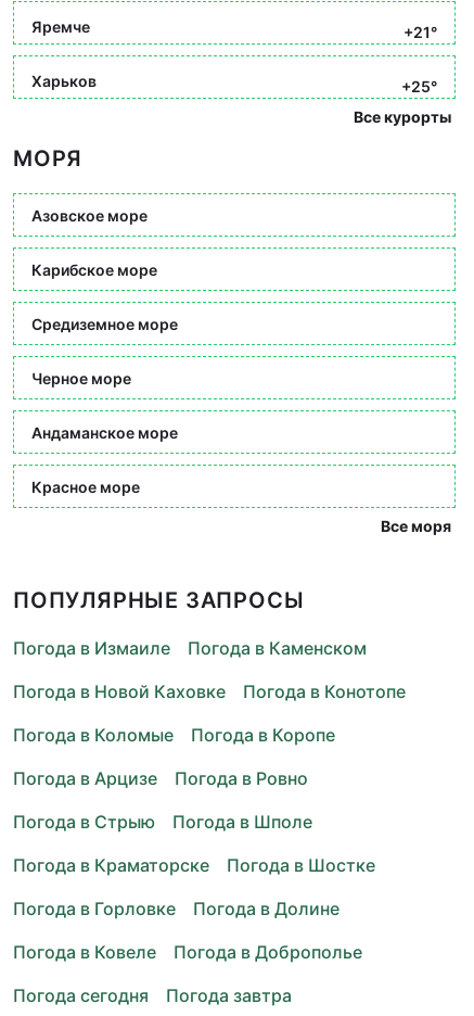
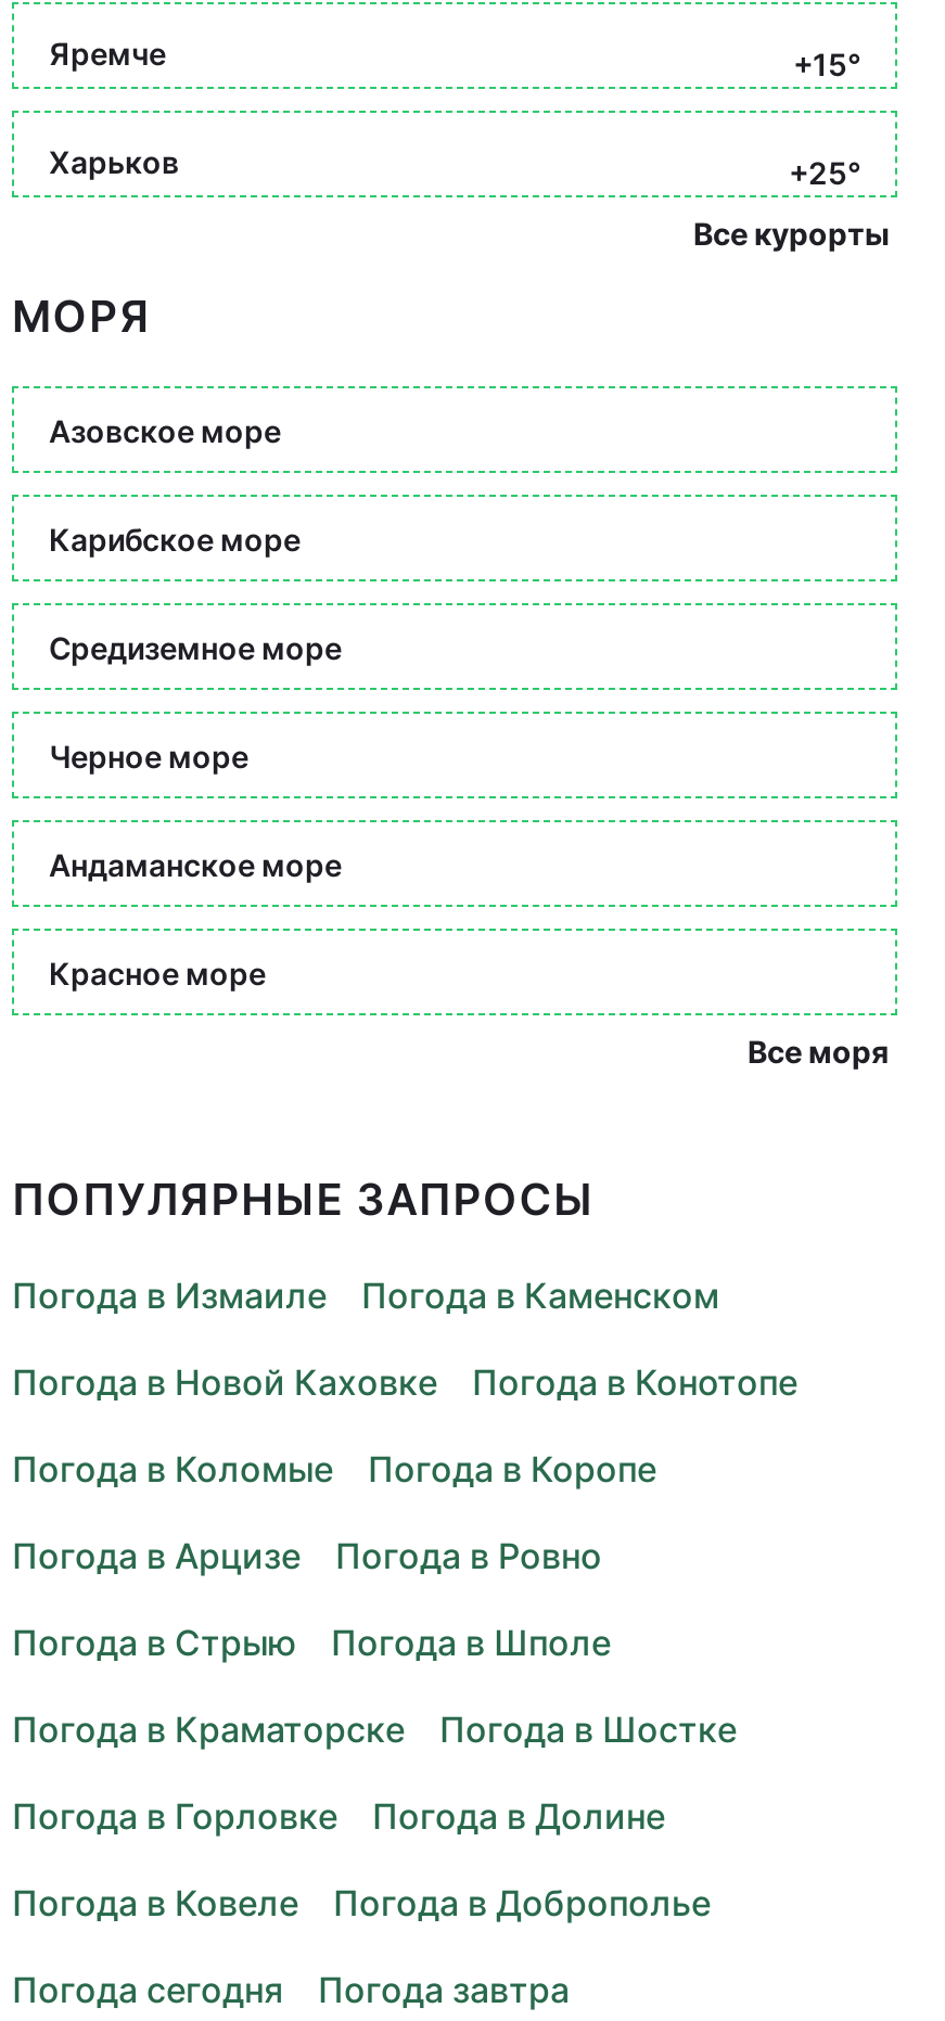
- +21°
+ +15°
